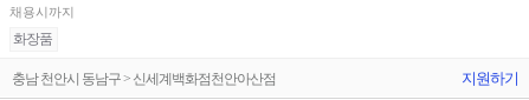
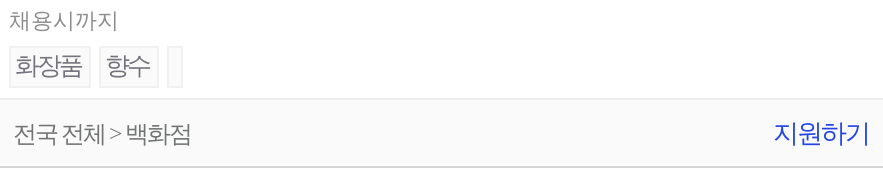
- 충남 천안시 동남구 > 신세계백화점천안아산점
+ 향수
+ 전국 전체 > 백화점
